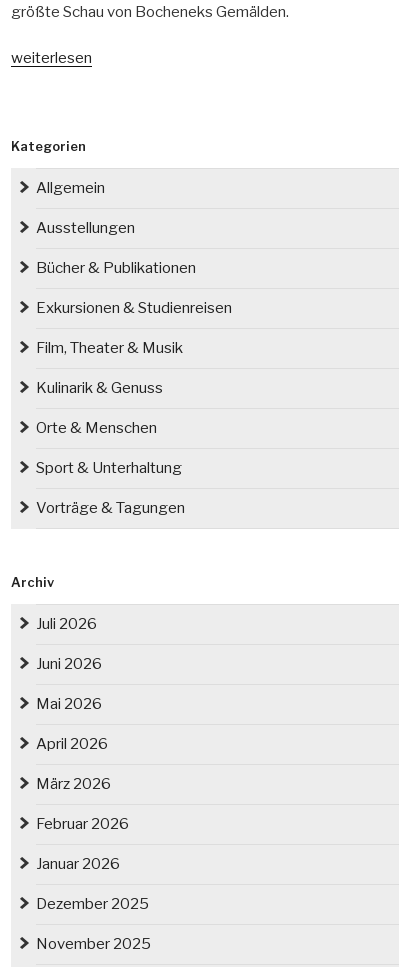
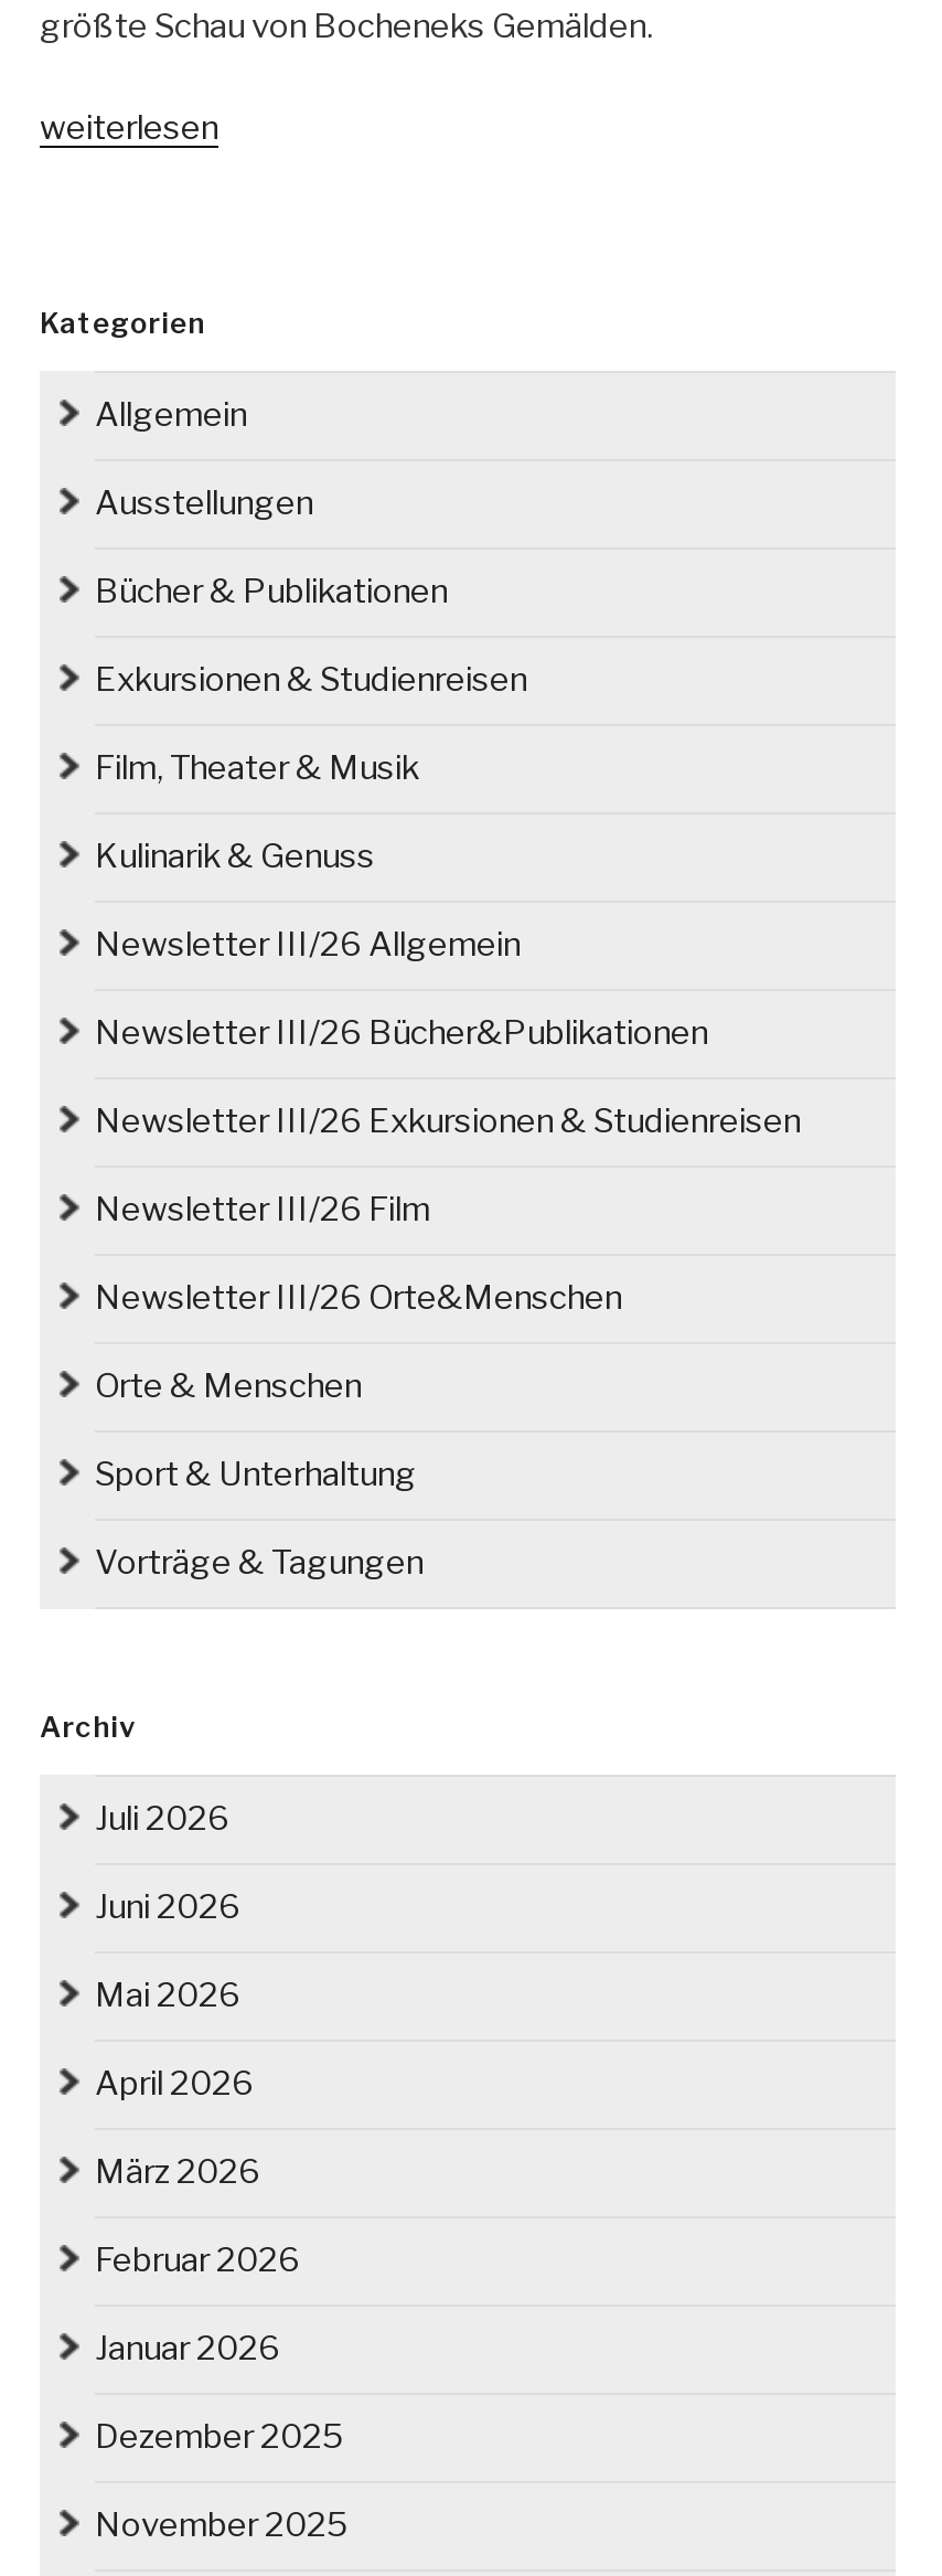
+ Newsletter III/26 Allgemein
+ Newsletter III/26 Bücher&Publikationen
+ Newsletter III/26 Exkursionen & Studienreisen
+ Newsletter III/26 Film
+ Newsletter III/26 Orte&Menschen
